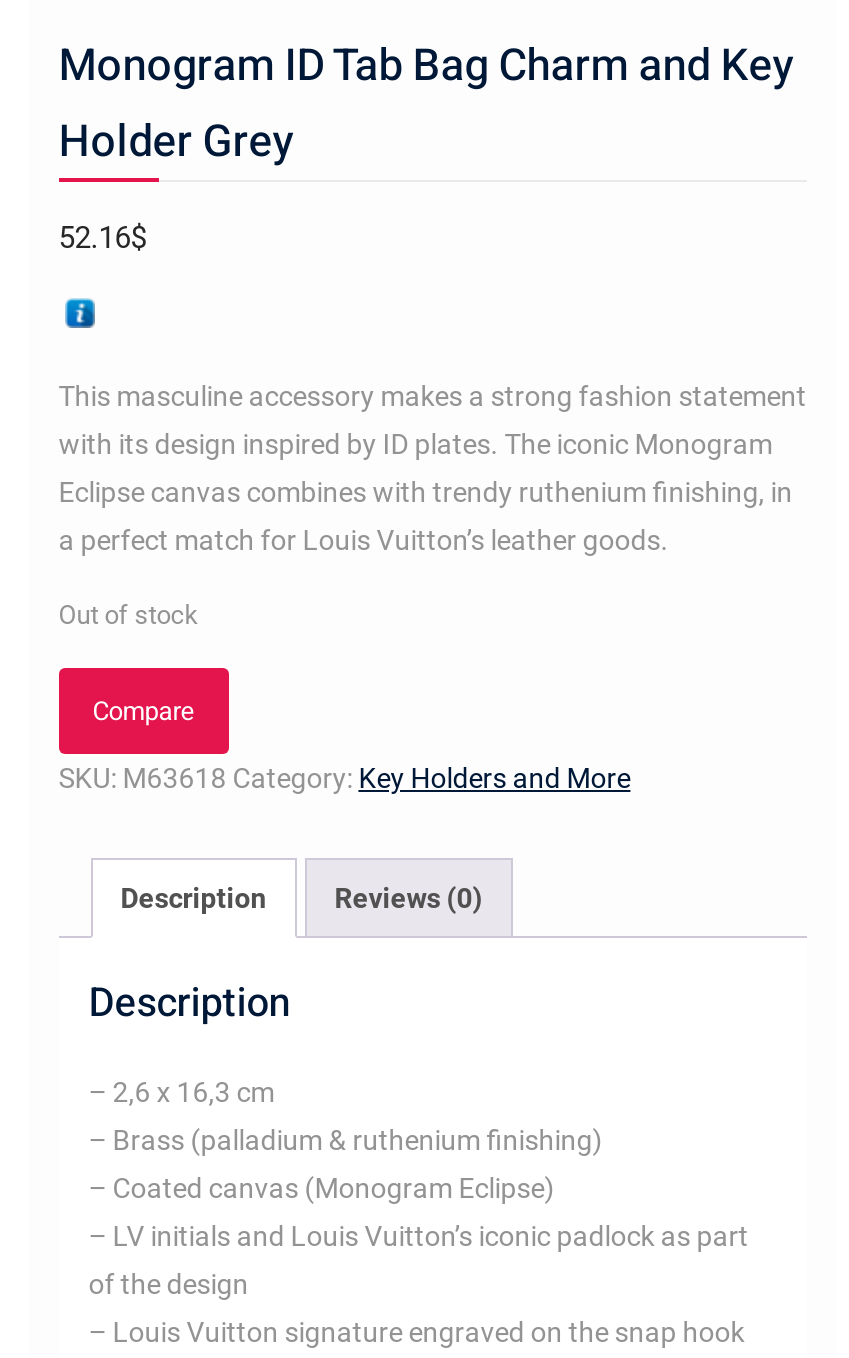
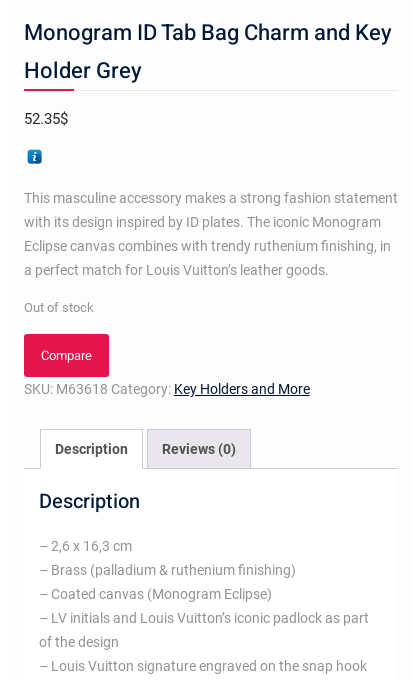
- 52.16$
+ 52.35$
